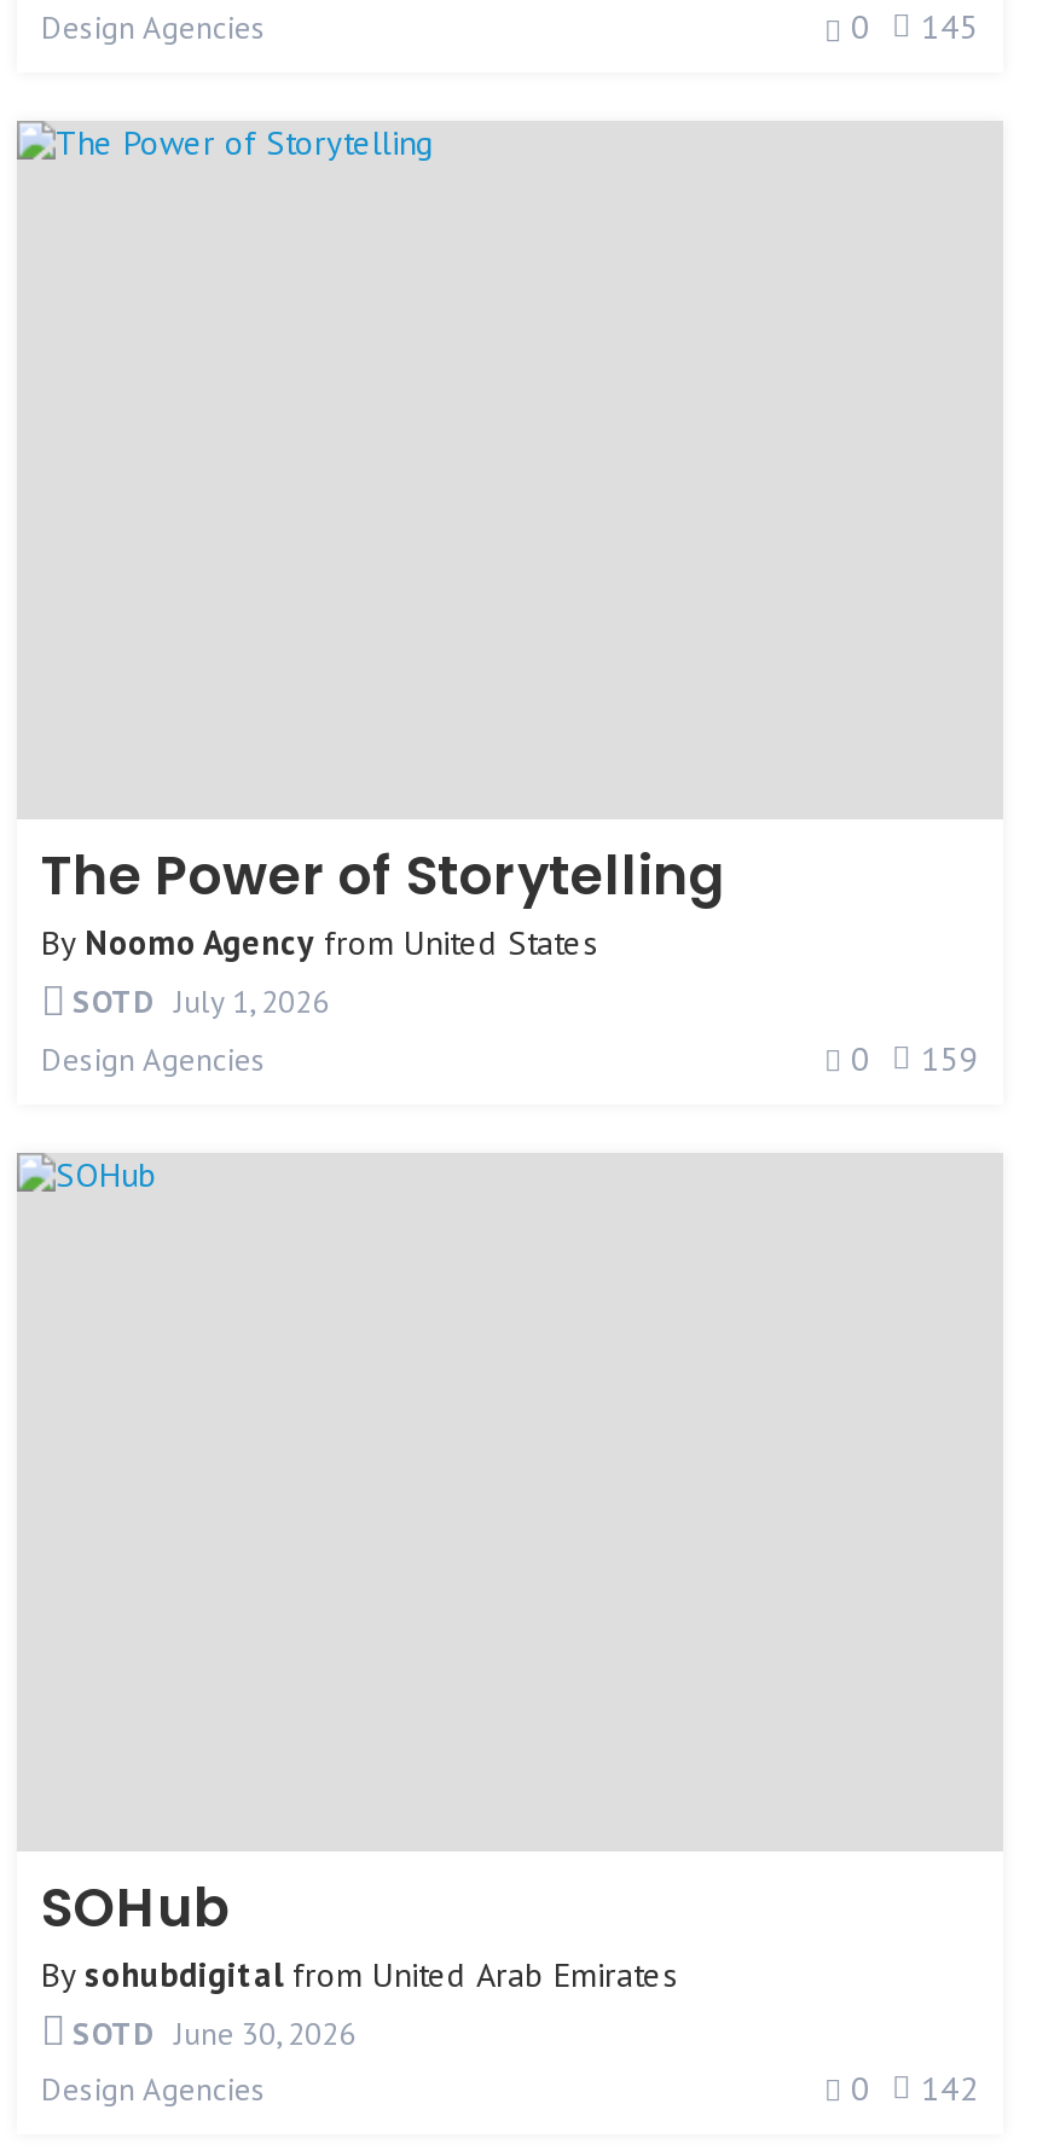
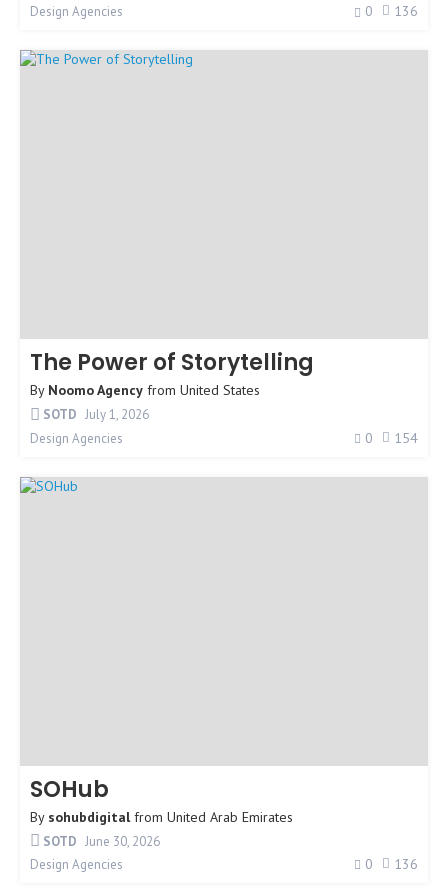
- 0 145
+ 0 136

- 0 159
+ 0 154

- 0 142
+ 0 136
